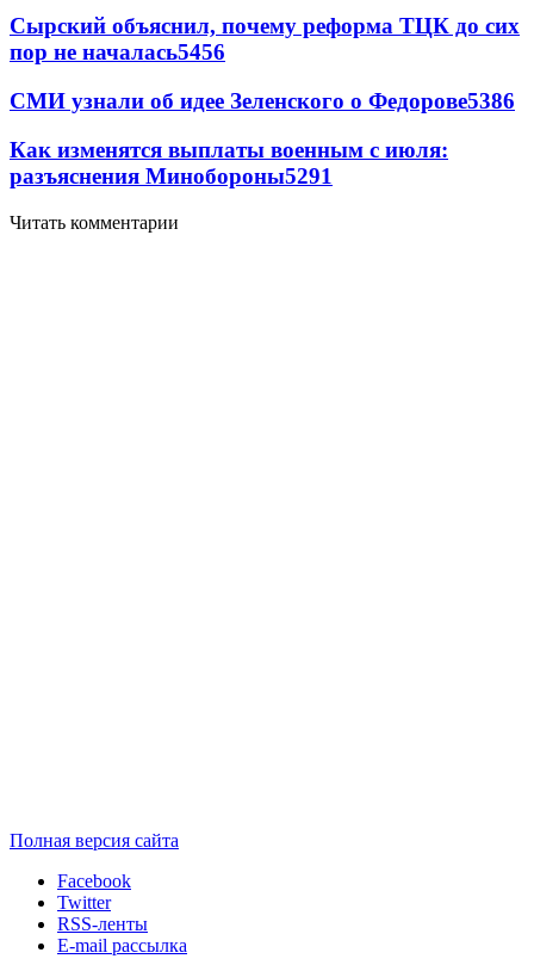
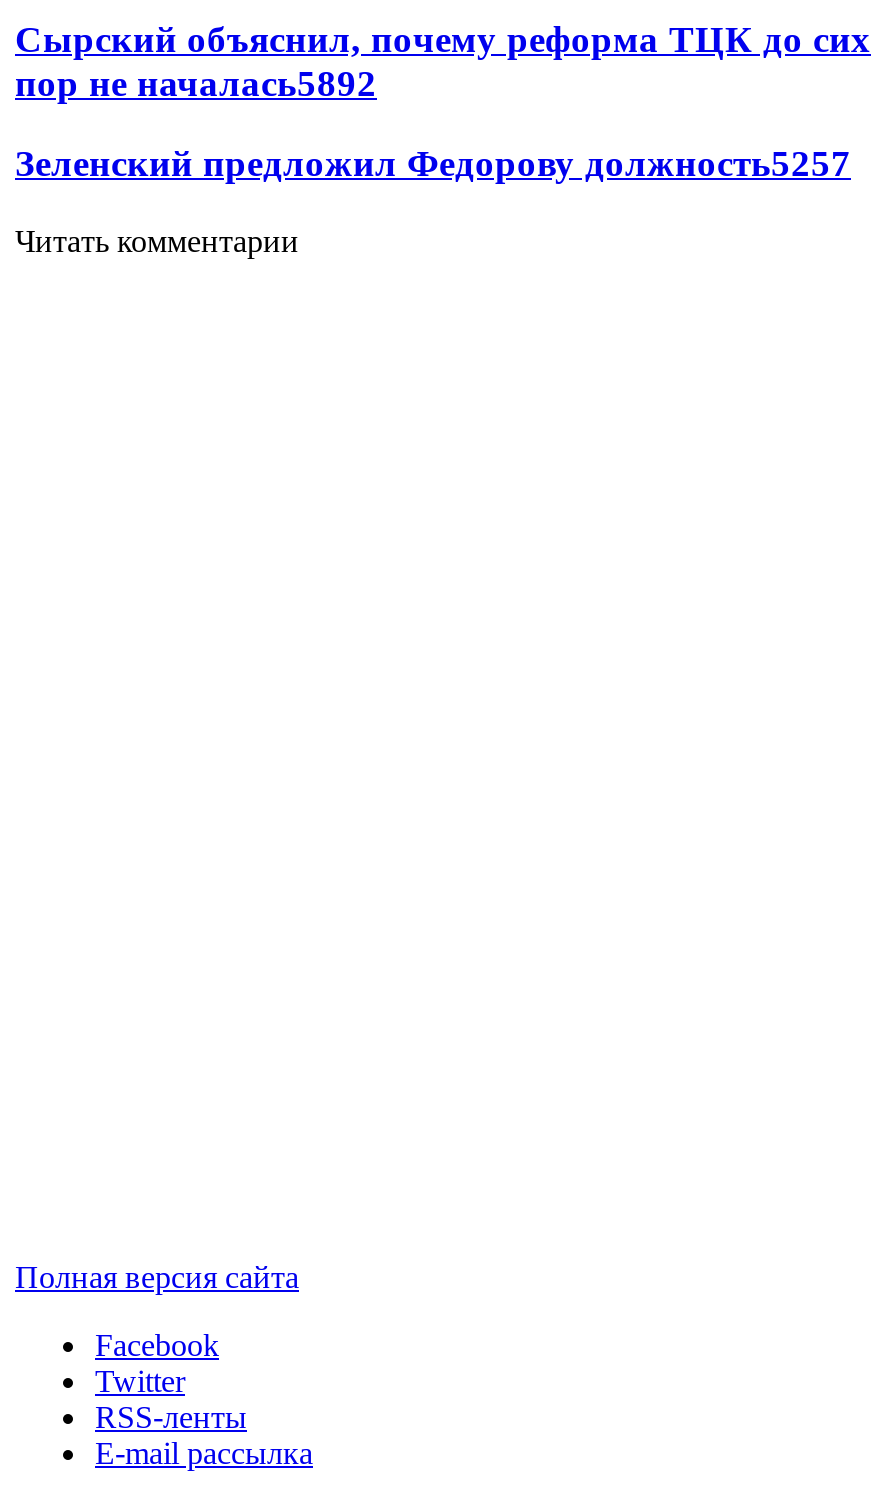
- пор не началась5456
- СМИ узнали об идее Зеленского о Федорове5386
- Как изменятся выплаты военным с июля:
- разъяснения Минобороны5291
+ пор не началась5892
+ Зеленский предложил Федорову должность5257
